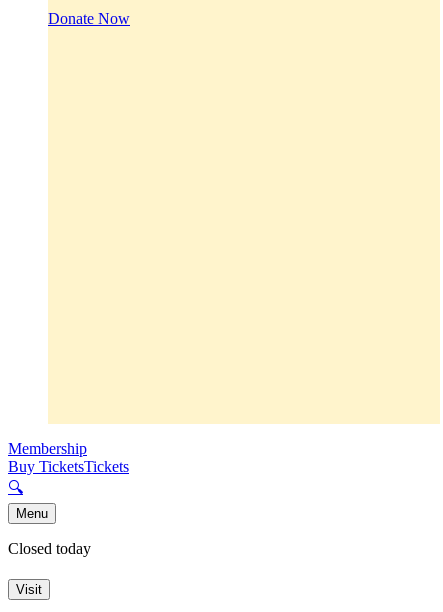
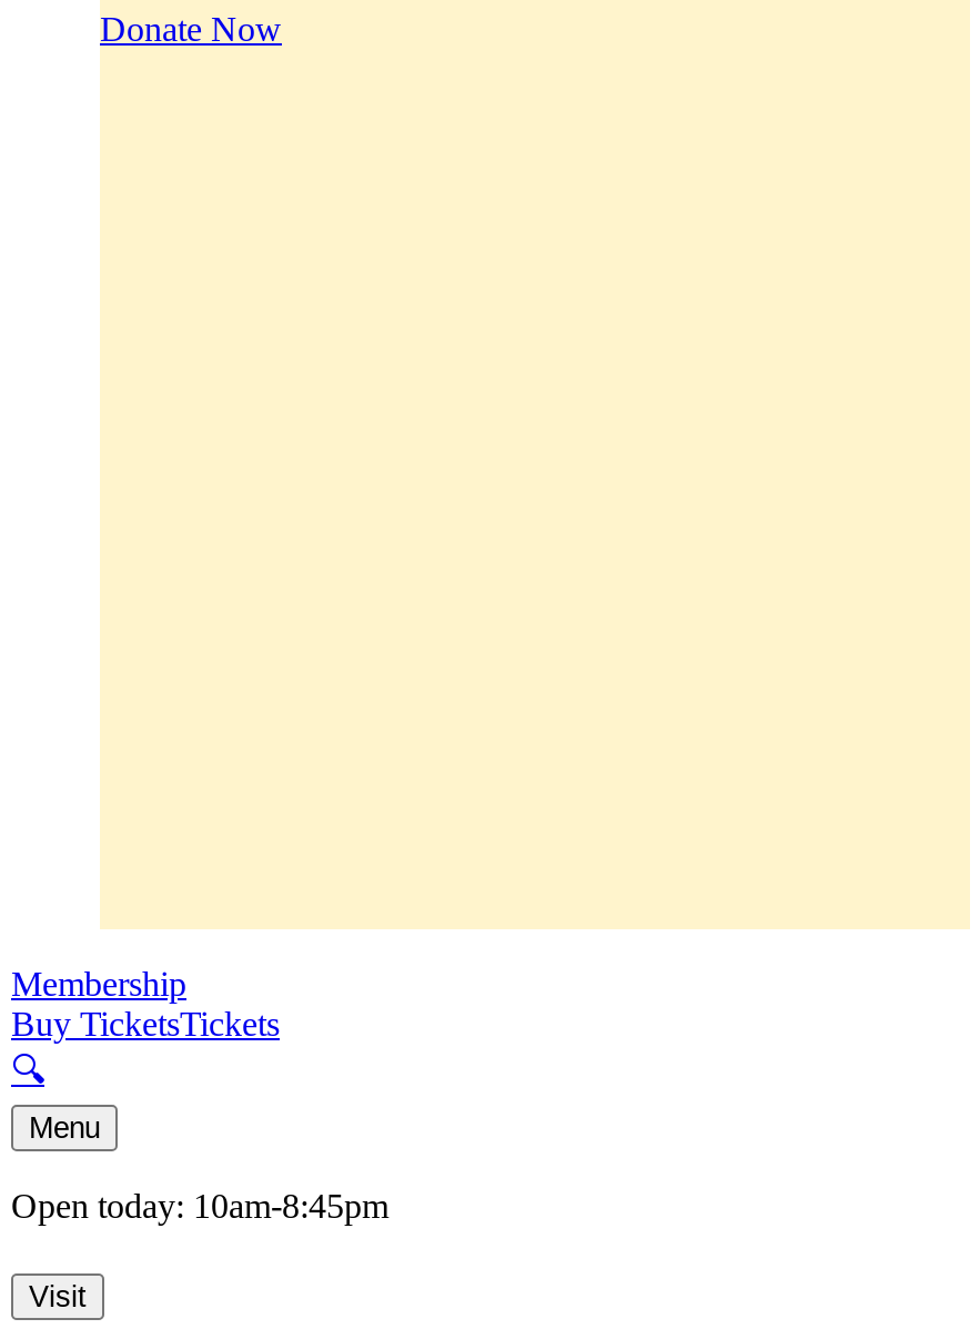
- Closed today
+ Open today: 10am-8:45pm
